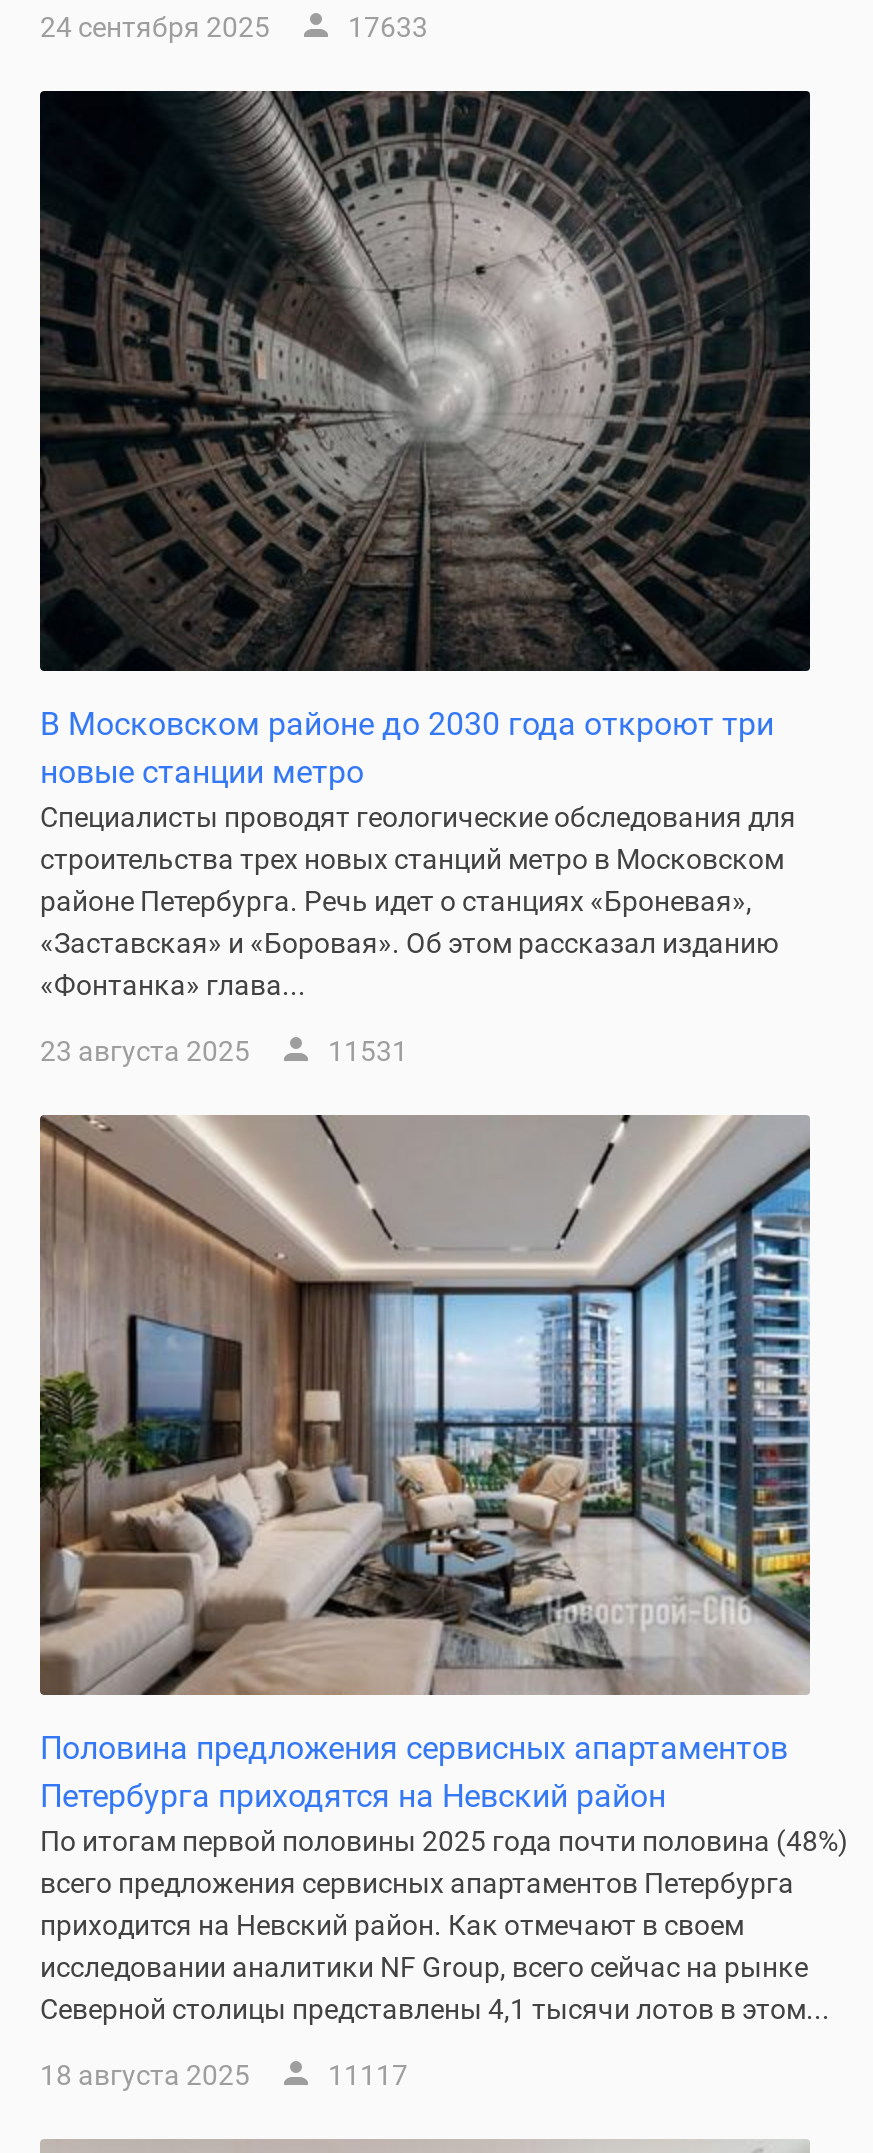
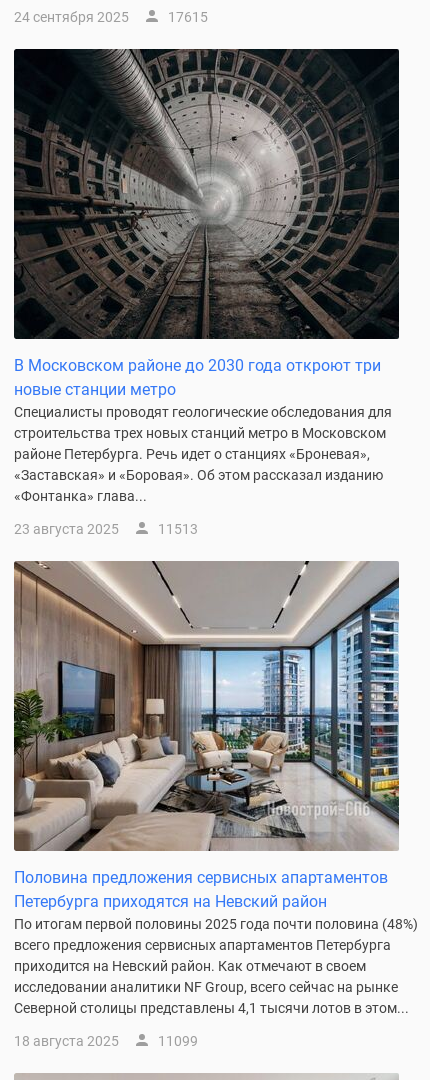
- 17633
+ 17615

- 11531
+ 11513

- 11117
+ 11099
